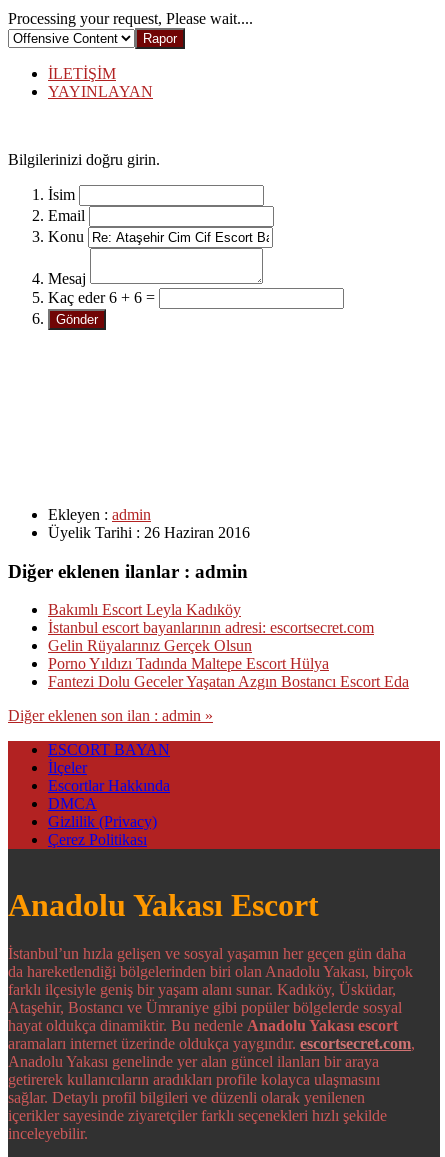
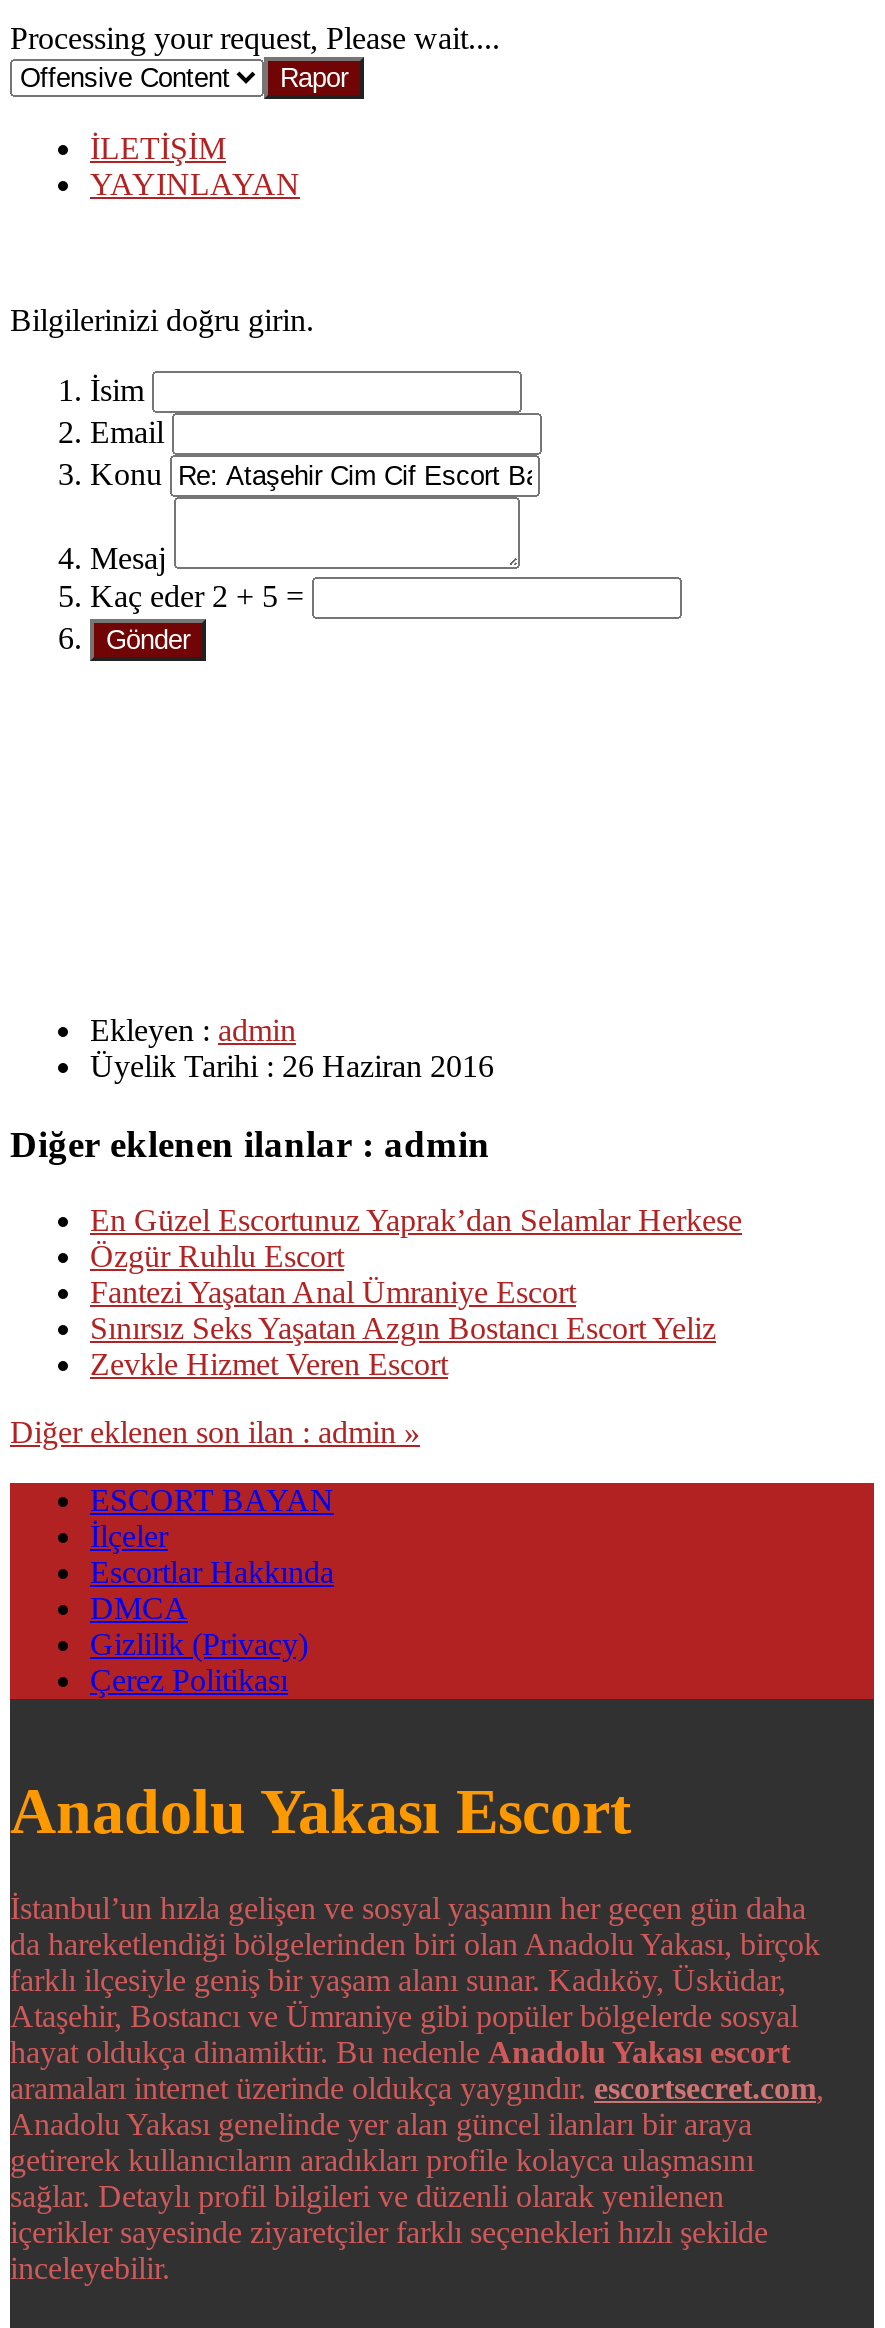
- Kaç eder 6 + 6 =
+ Kaç eder 2 + 5 =

- Bakımlı Escort Leyla Kadıköy
- İstanbul escort bayanlarının adresi: escortsecret.com
- Gelin Rüyalarınız Gerçek Olsun
- Porno Yıldızı Tadında Maltepe Escort Hülya
- Fantezi Dolu Geceler Yaşatan Azgın Bostancı Escort Eda
+ En Güzel Escortunuz Yaprak’dan Selamlar Herkese
+ Özgür Ruhlu Escort
+ Fantezi Yaşatan Anal Ümraniye Escort
+ Sınırsız Seks Yaşatan Azgın Bostancı Escort Yeliz
+ Zevkle Hizmet Veren Escort
